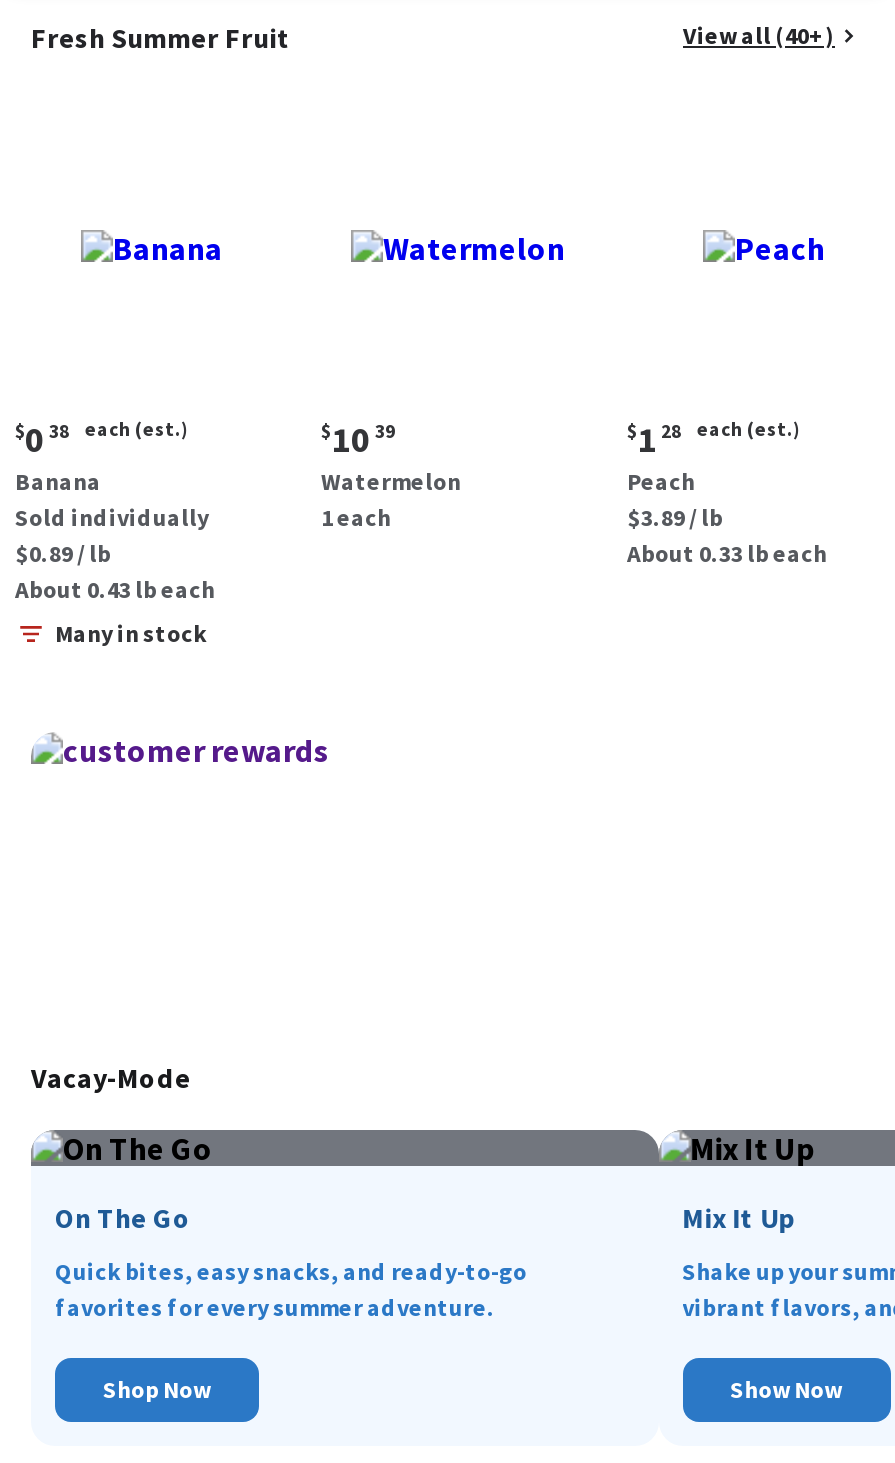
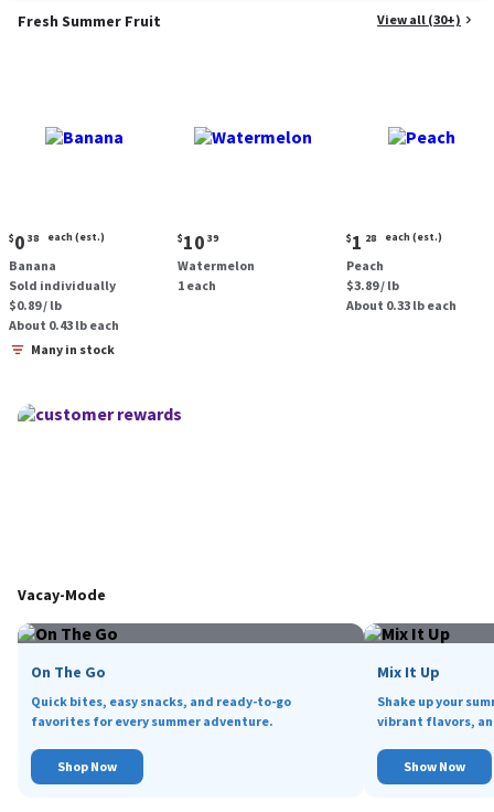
- View all (40+)
+ View all (30+)
